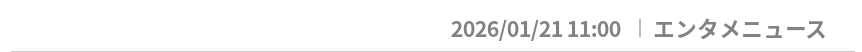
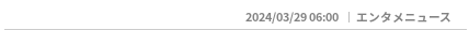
- 2026/01/21 11:00 エンタメニュース
+ 2024/03/29 06:00 エンタメニュース
